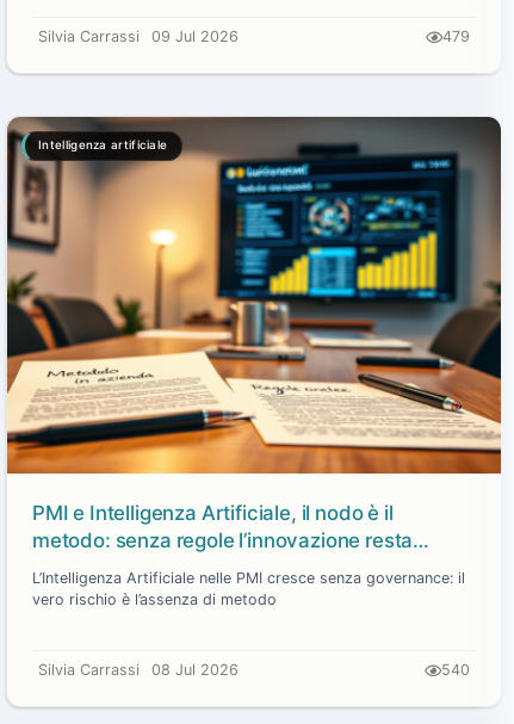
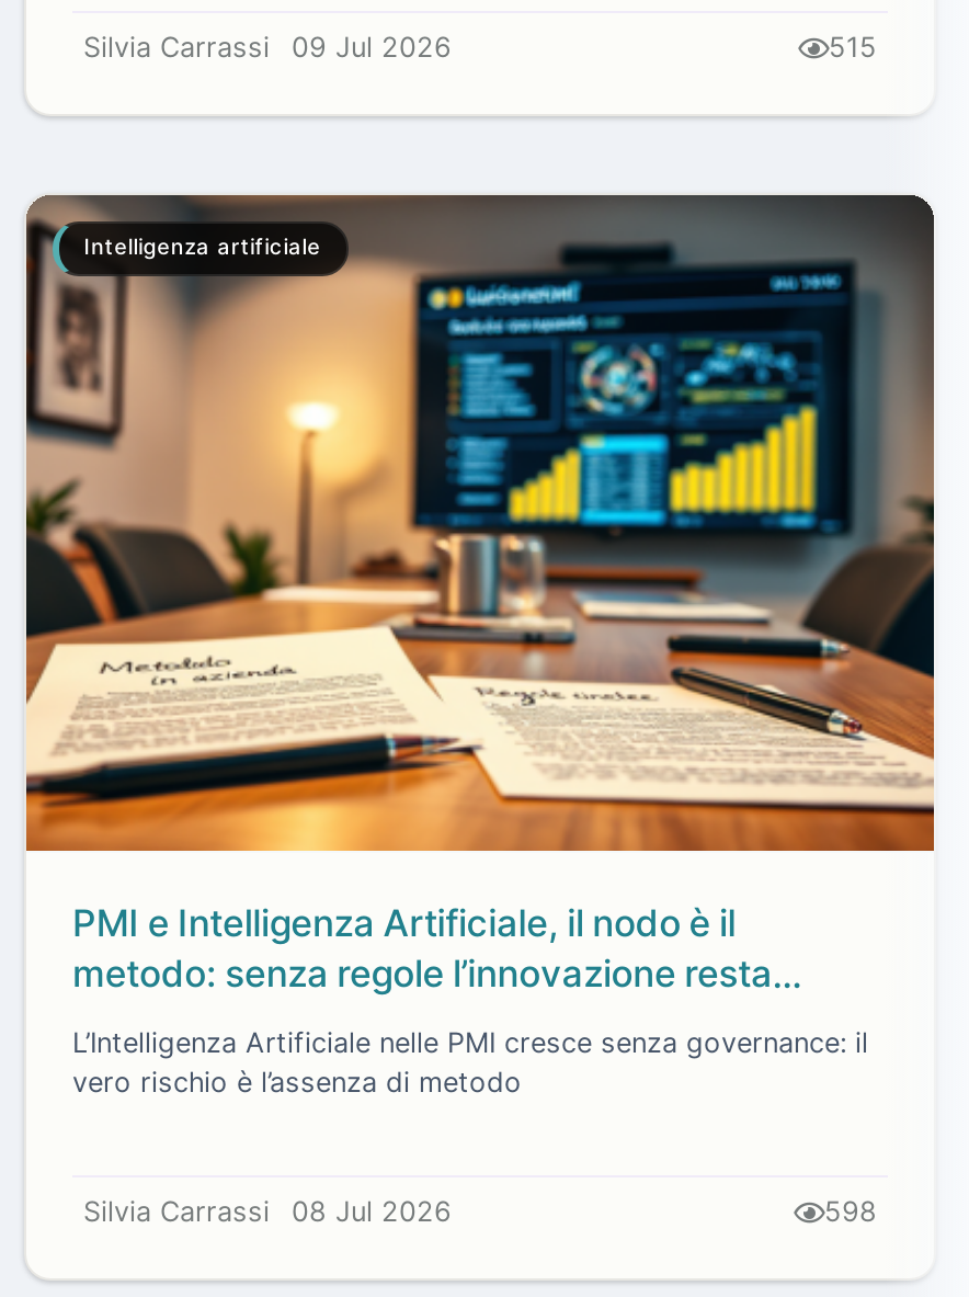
- 479
+ 515

- 540
+ 598
